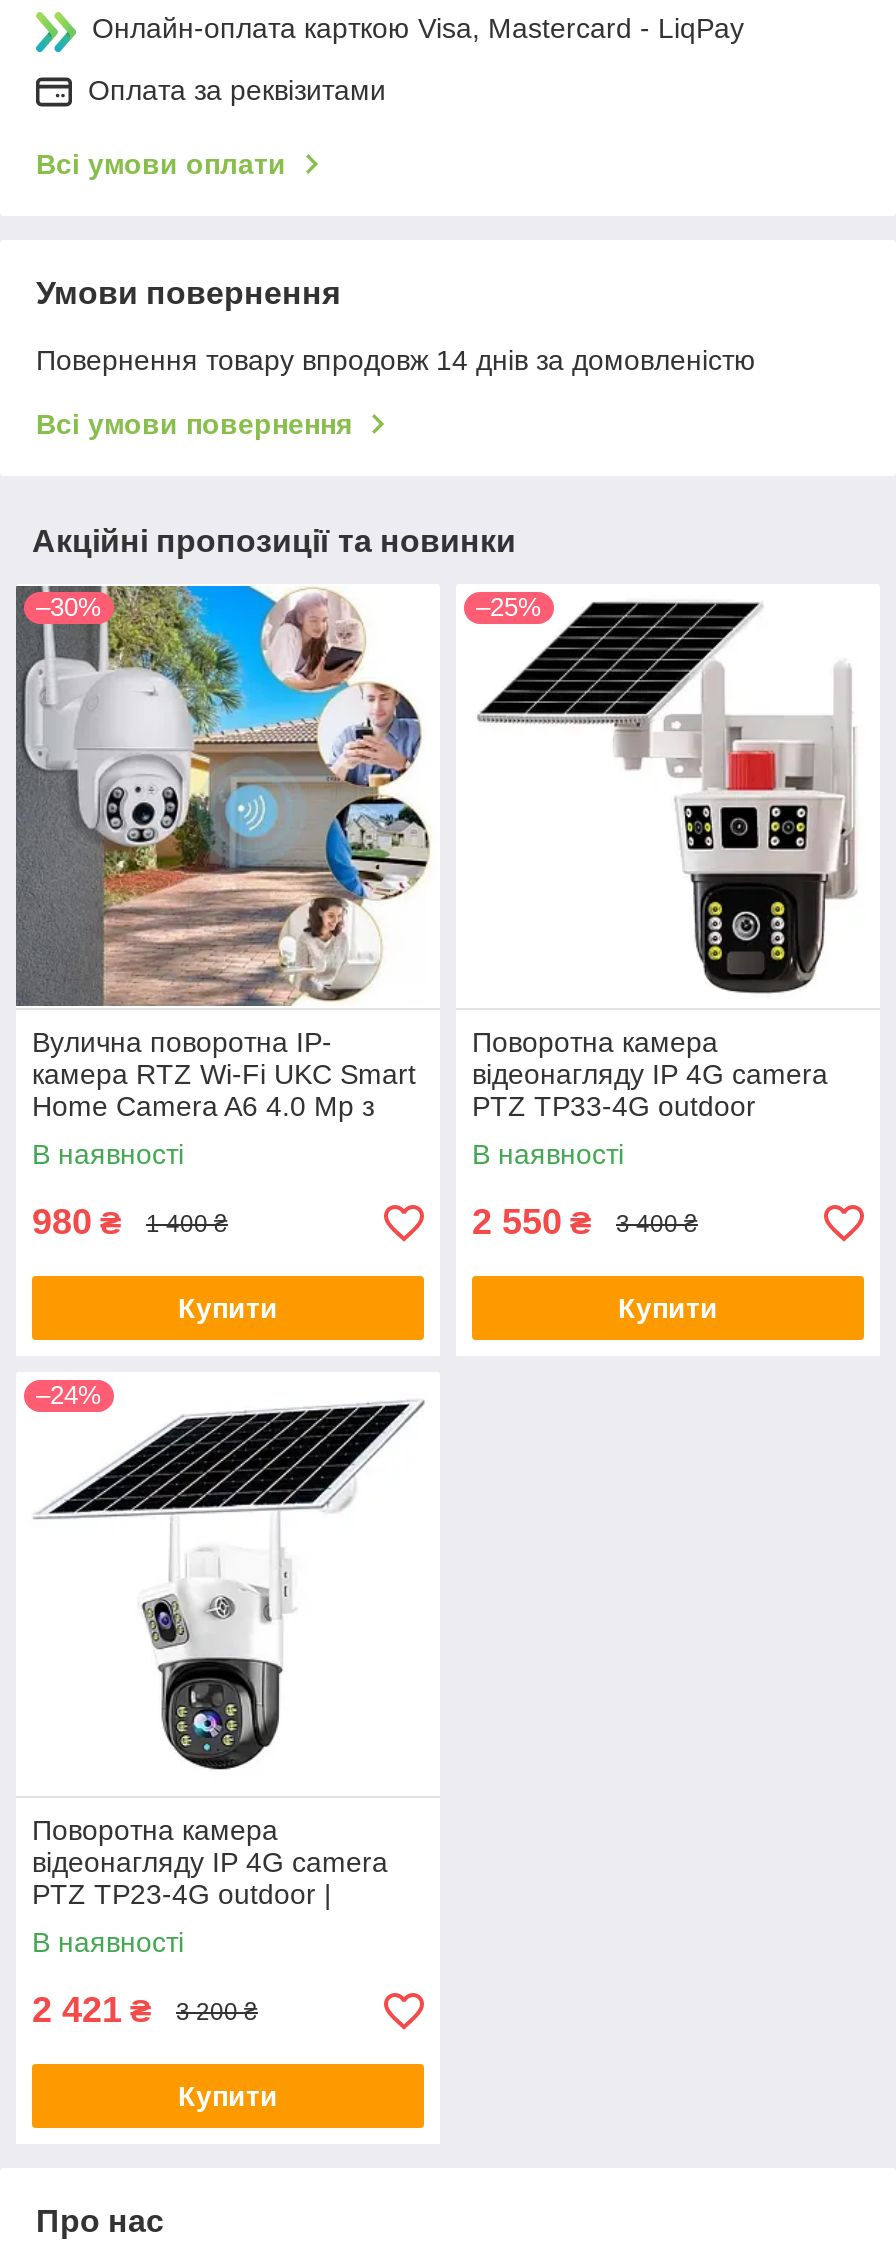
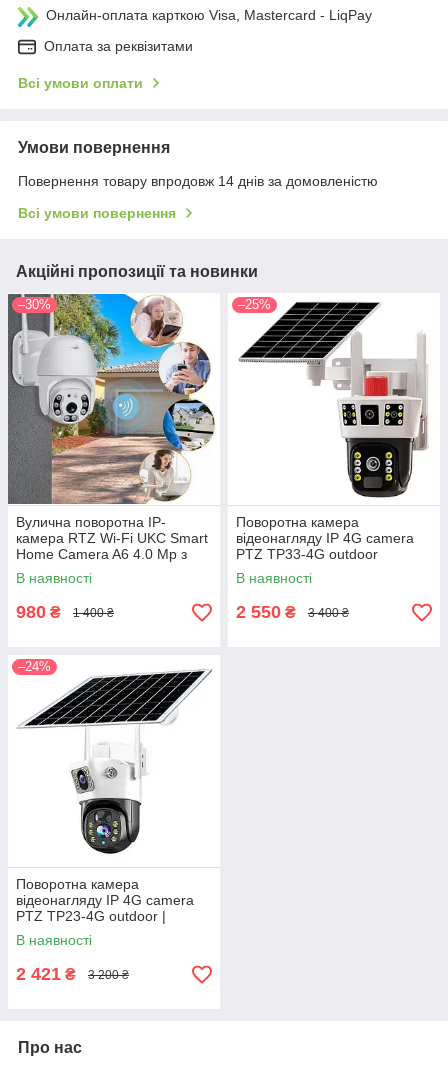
- Купити

- Купити

- Купити
